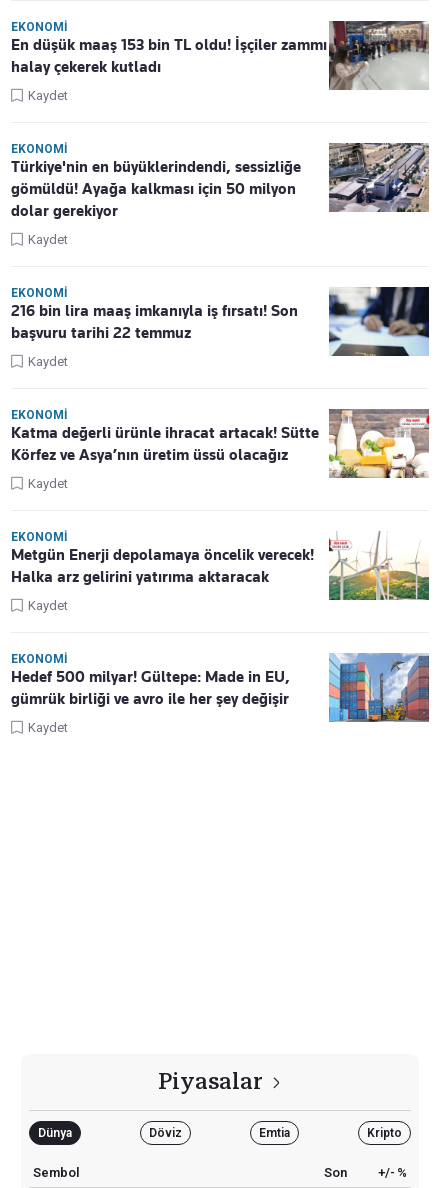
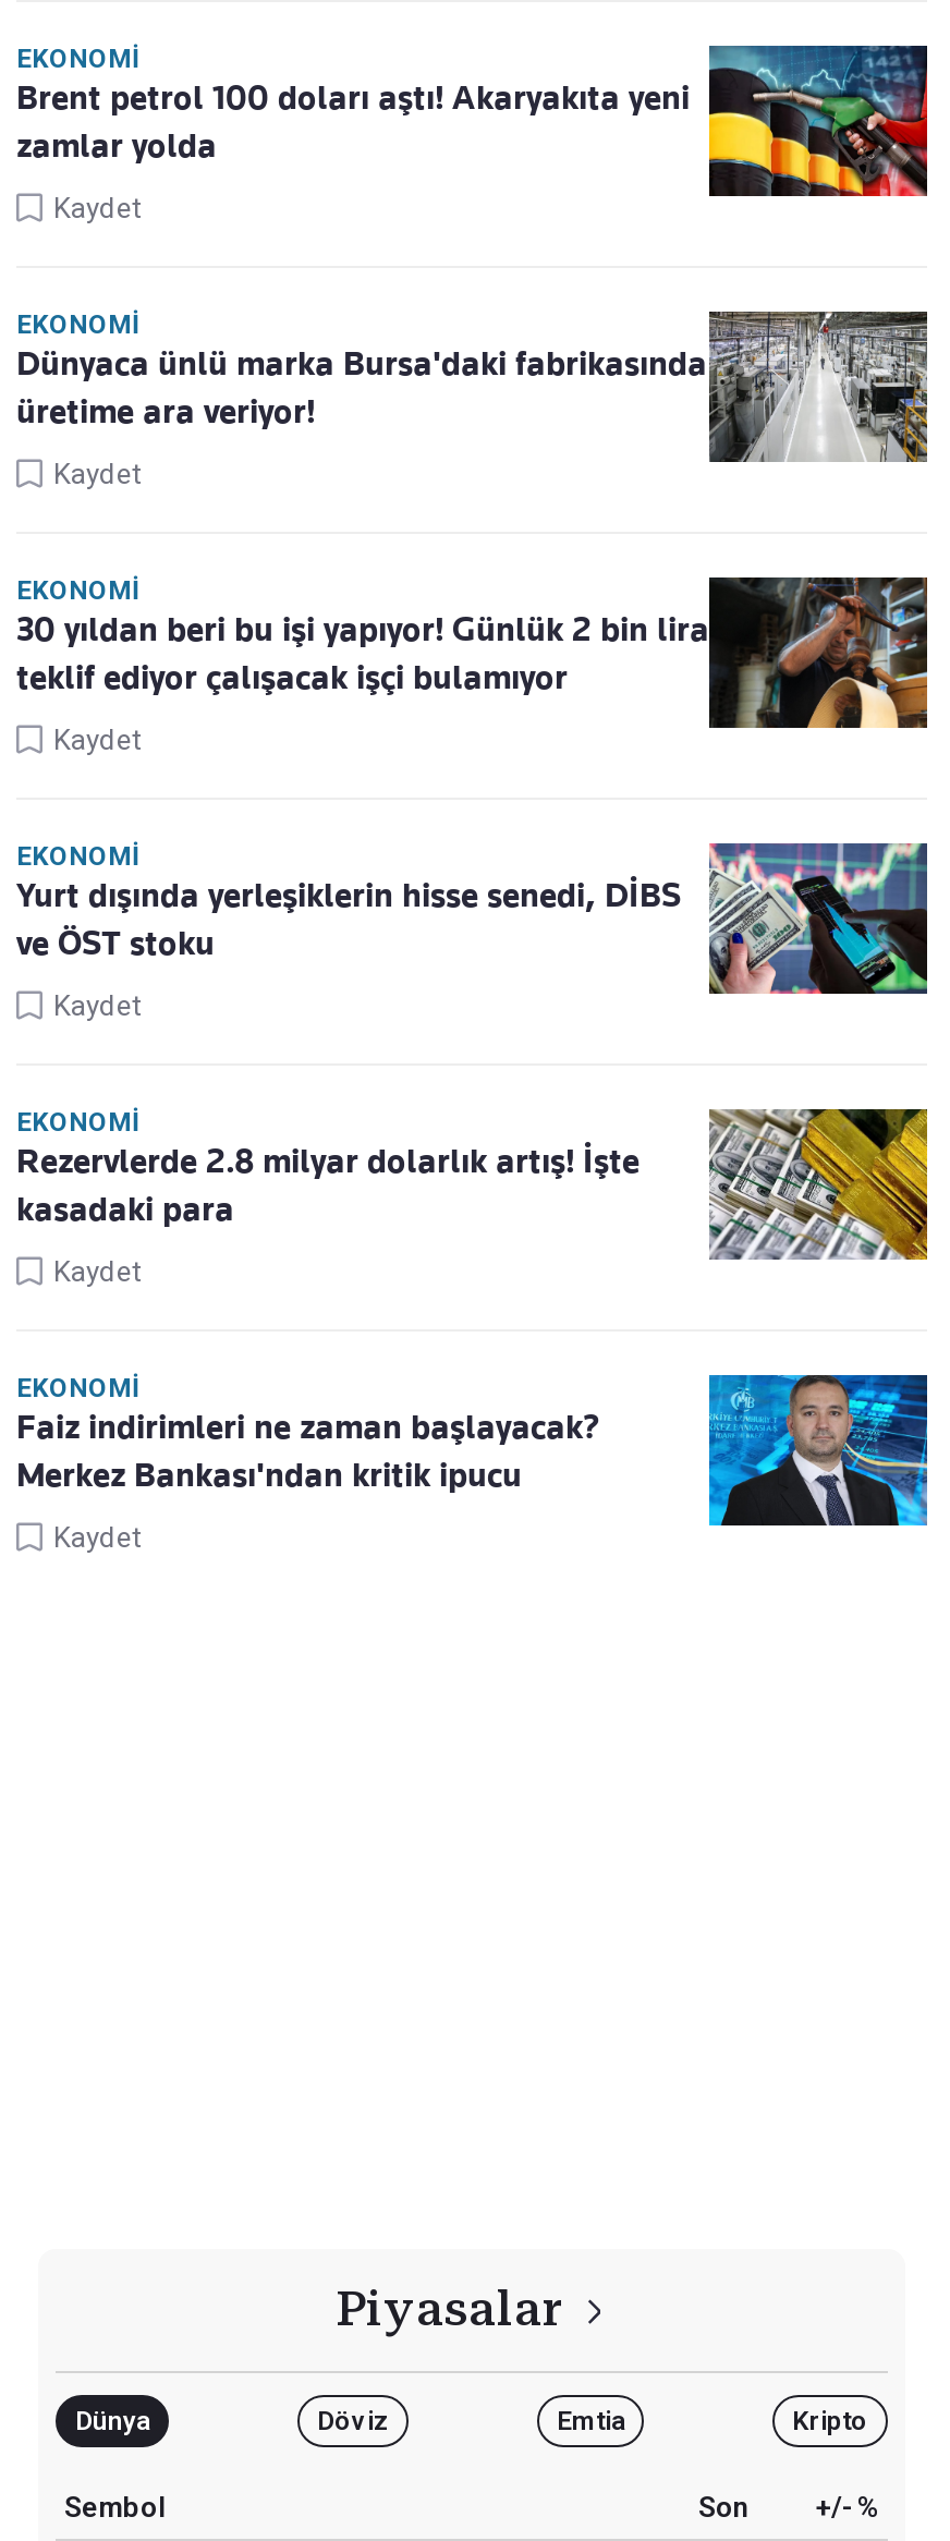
- [image]
- En düşük maaş 153 bin TL oldu! İşçiler zammı
- halay çekerek kutladı
+ [image]
+ Brent petrol 100 doları aştı! Akaryakıta yeni
+ zamlar yolda

- [image]
- Türkiye'nin en büyüklerindendi, sessizliğe
- gömüldü! Ayağa kalkması için 50 milyon
- dolar gerekiyor
+ [image]
+ Dünyaca ünlü marka Bursa'daki fabrikasında
+ üretime ara veriyor!

- [image]
- 216 bin lira maaş imkanıyla iş fırsatı! Son
- başvuru tarihi 22 temmuz
+ [image]
+ 30 yıldan beri bu işi yapıyor! Günlük 2 bin lira
+ teklif ediyor çalışacak işçi bulamıyor

- [image]
- Katma değerli ürünle ihracat artacak! Sütte
- Körfez ve Asya’nın üretim üssü olacağız
+ [image]
+ Yurt dışında yerleşiklerin hisse senedi, DİBS
+ ve ÖST stoku

- [image]
- Metgün Enerji depolamaya öncelik verecek!
- Halka arz gelirini yatırıma aktaracak
+ [image]
+ Rezervlerde 2.8 milyar dolarlık artış! İşte
+ kasadaki para

- [image]
+ [image]

- Hedef 500 milyar! Gültepe: Made in EU,
- gümrük birliği ve avro ile her şey değişir
+ Faiz indirimleri ne zaman başlayacak?
+ Merkez Bankası'ndan kritik ipucu
